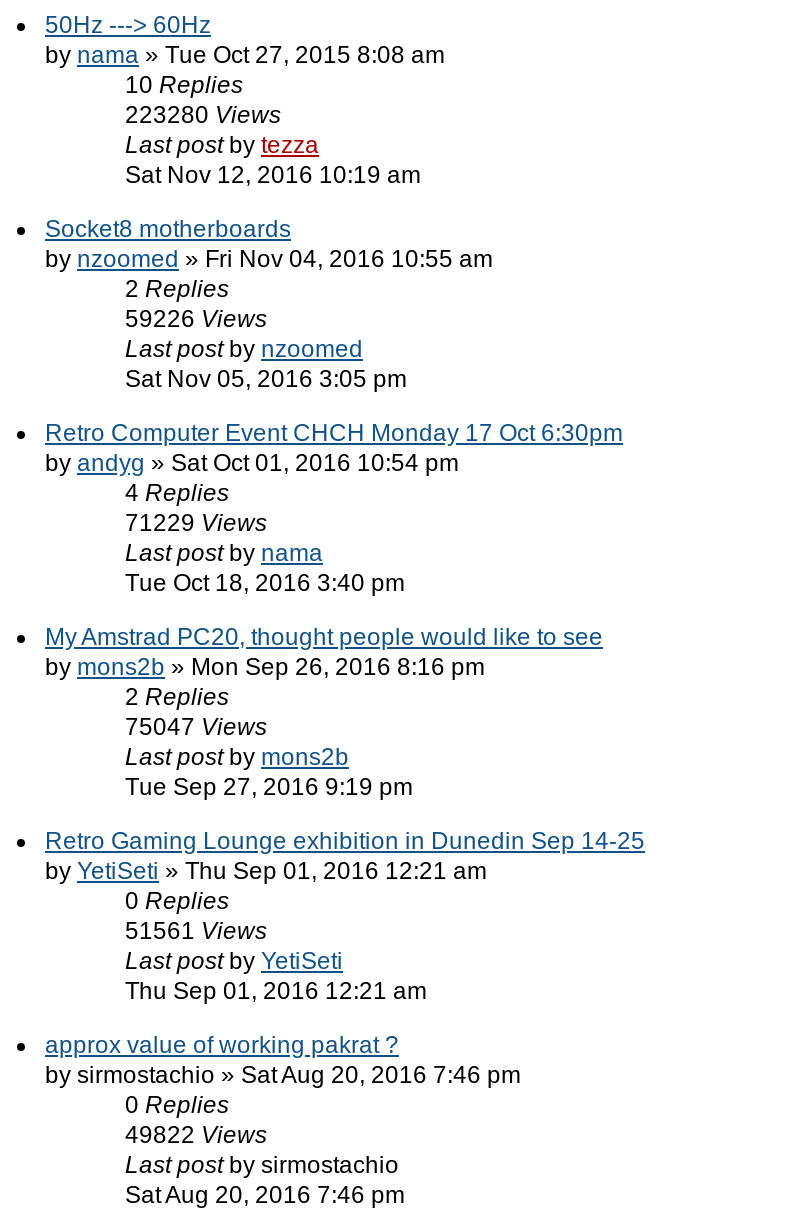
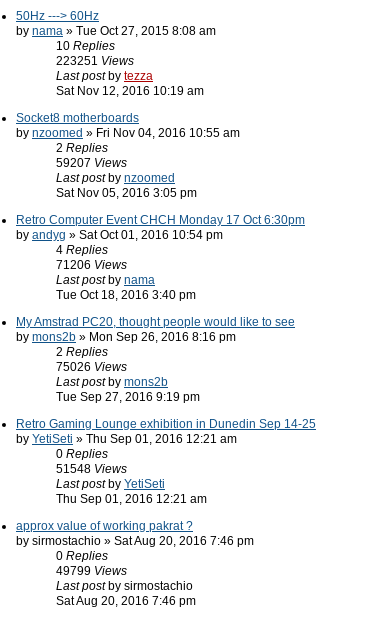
- 223280 Views
+ 223251 Views

- 59226 Views
+ 59207 Views

- 71229 Views
+ 71206 Views

- 75047 Views
+ 75026 Views

- 51561 Views
+ 51548 Views

- 49822 Views
+ 49799 Views
